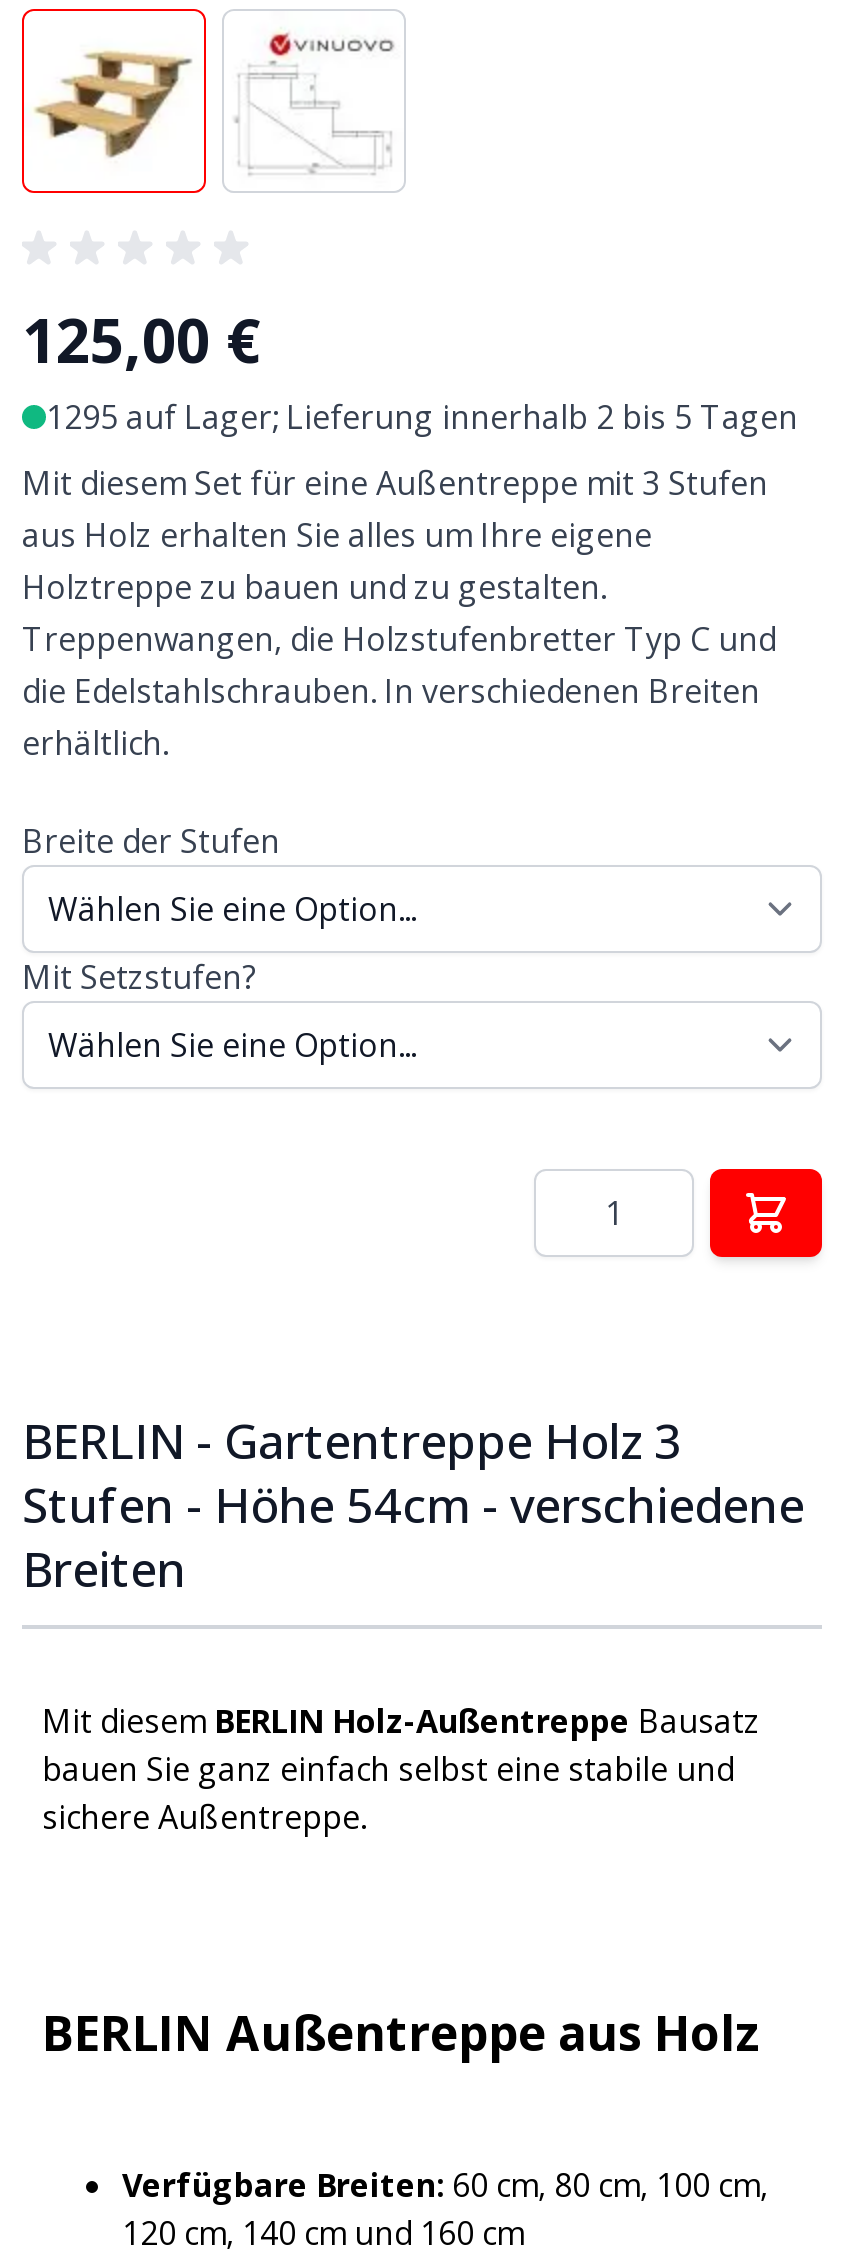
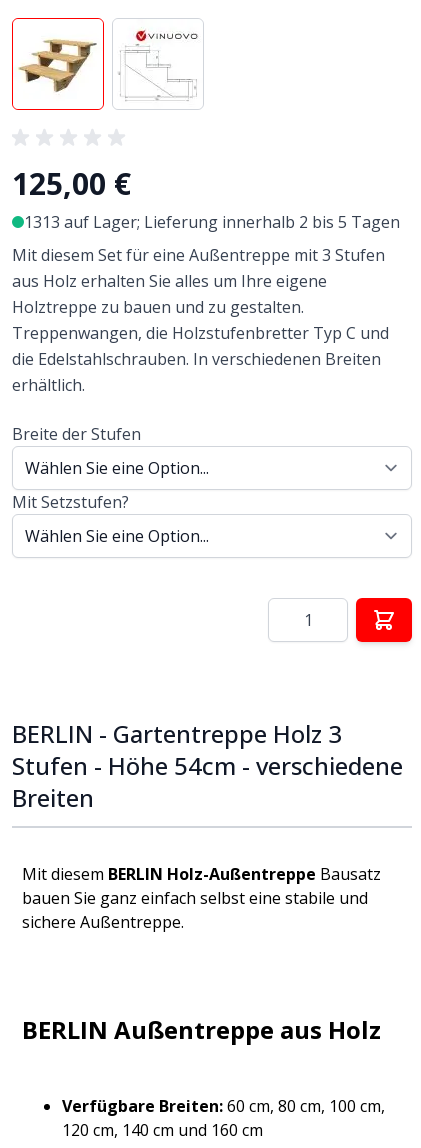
- 1295 auf Lager; Lieferung innerhalb 2 bis 5 Tagen
+ 1313 auf Lager; Lieferung innerhalb 2 bis 5 Tagen
